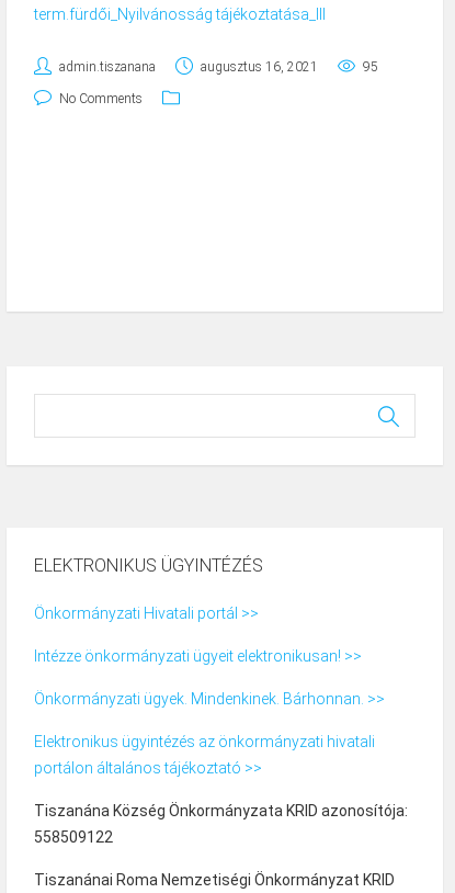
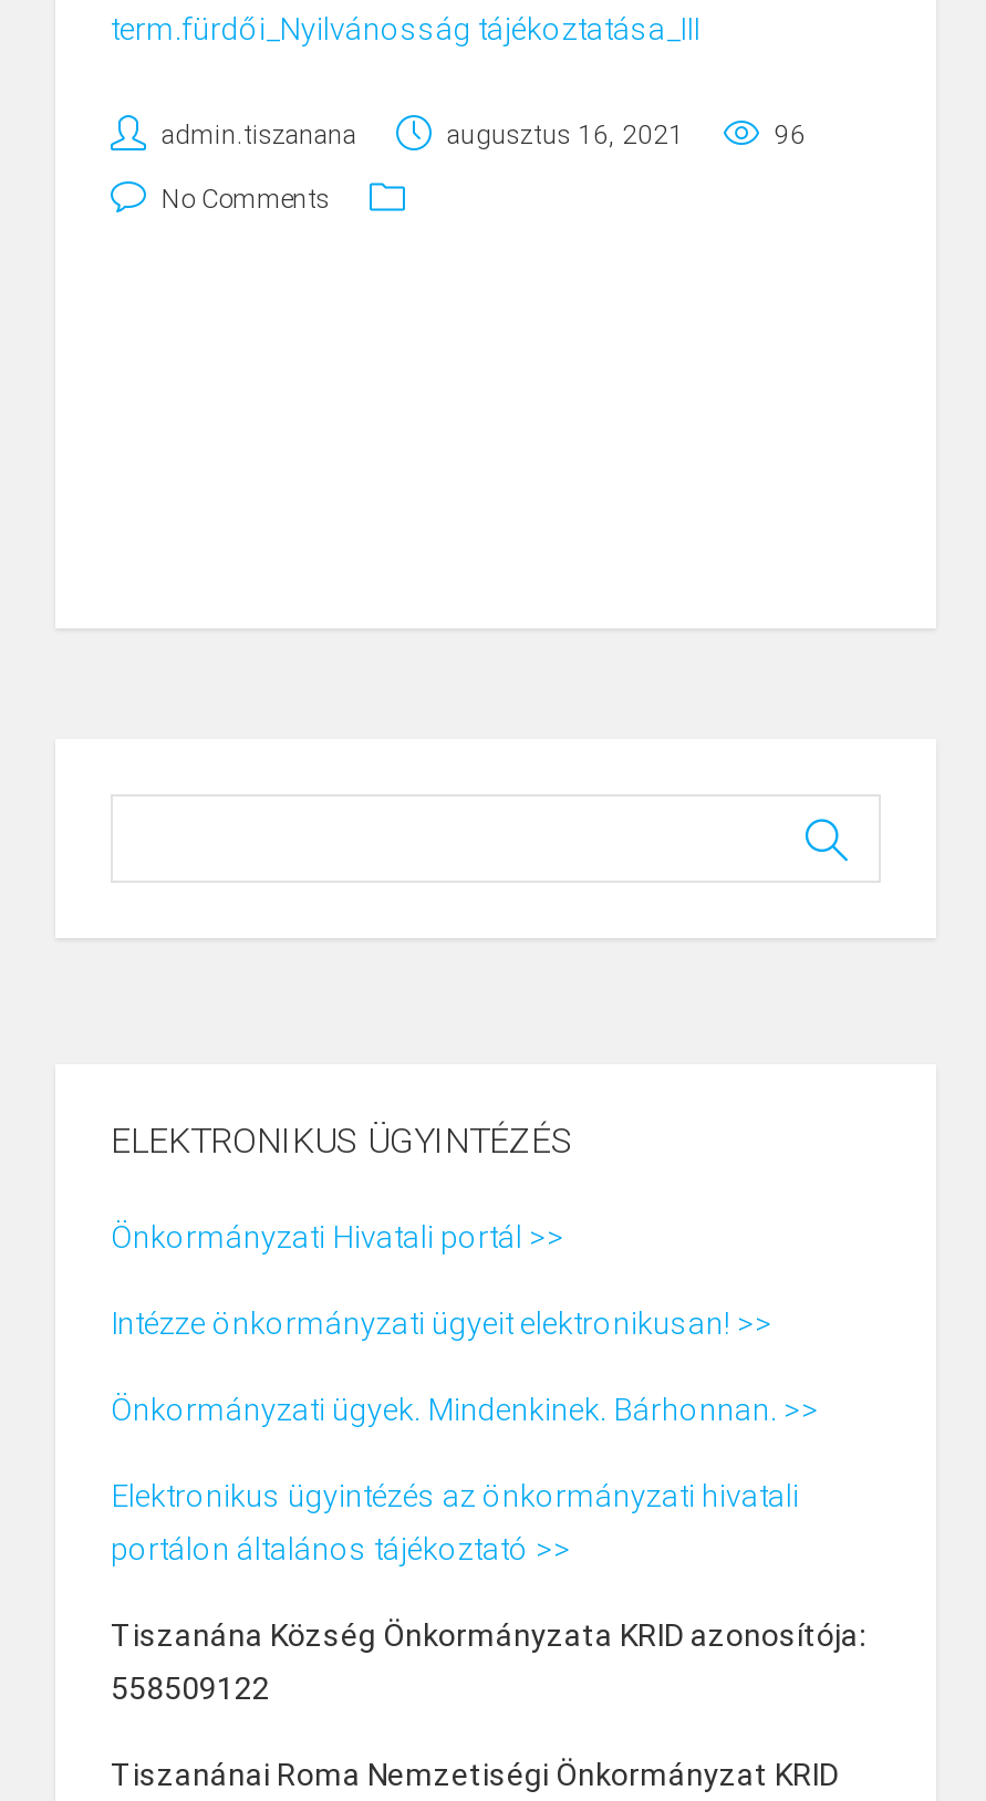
- 95
+ 96
